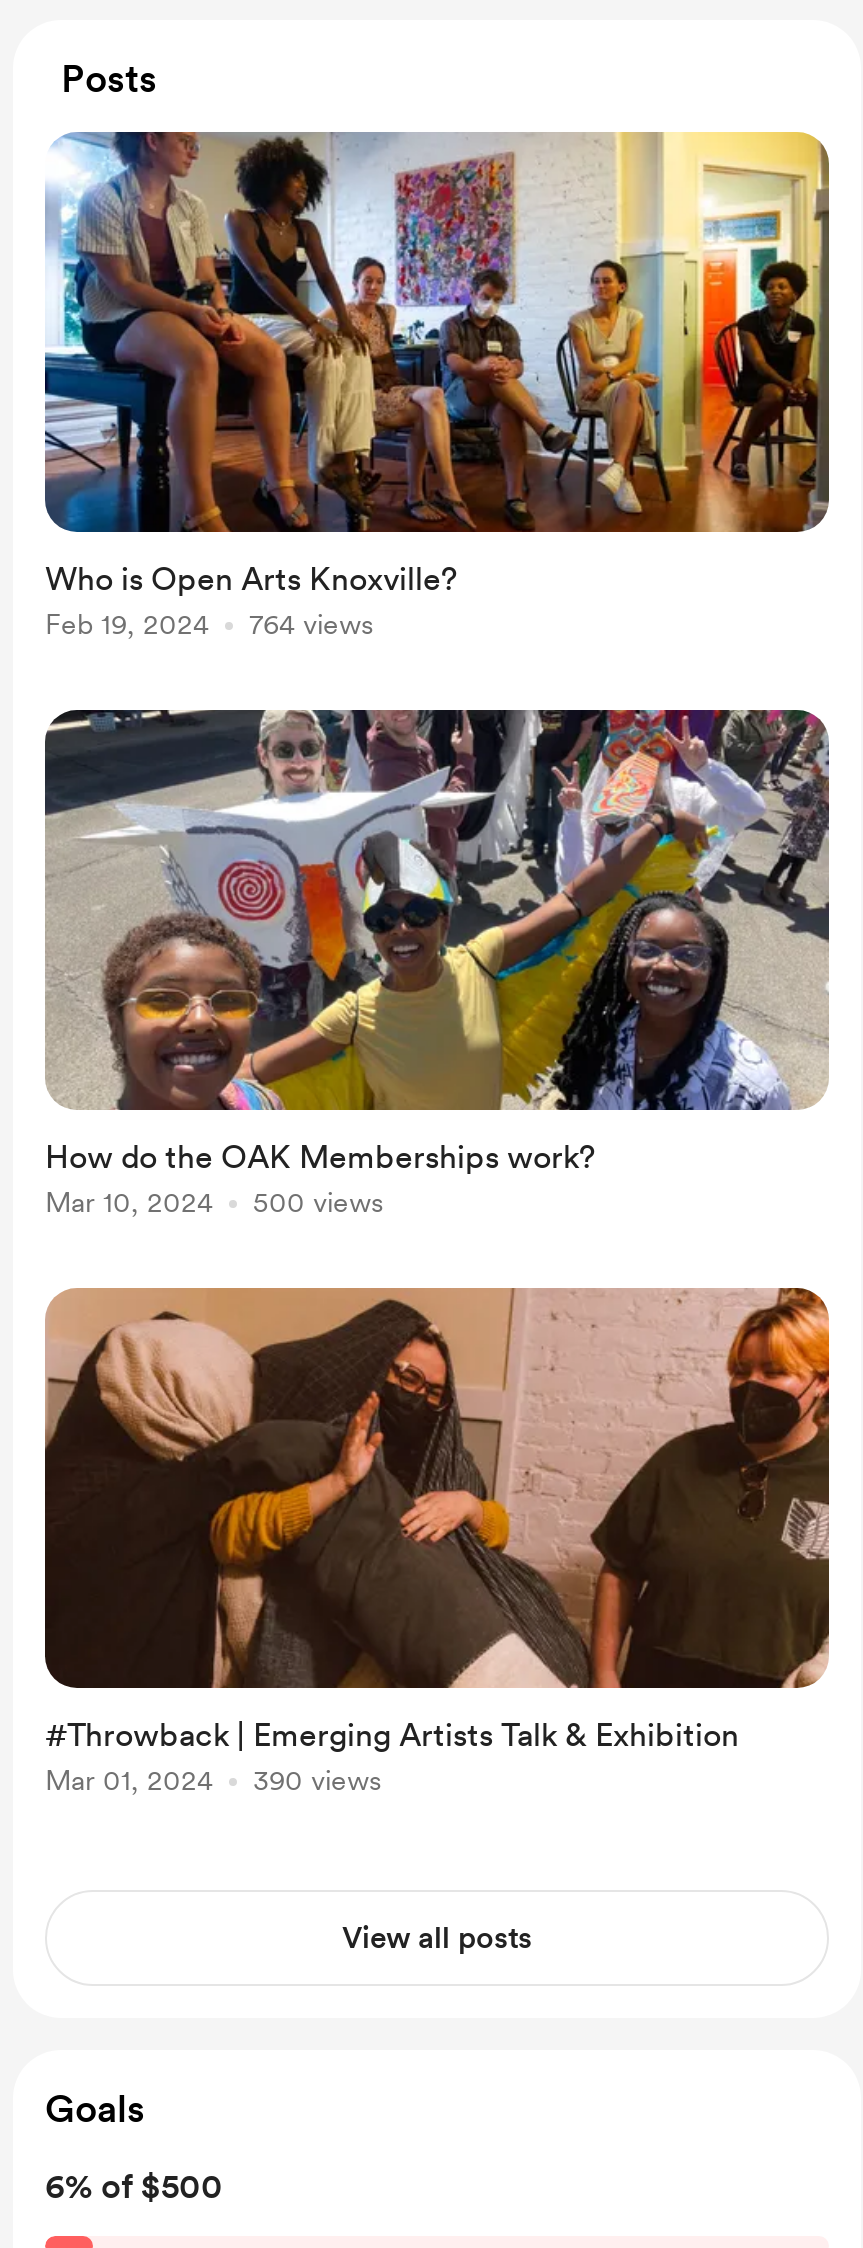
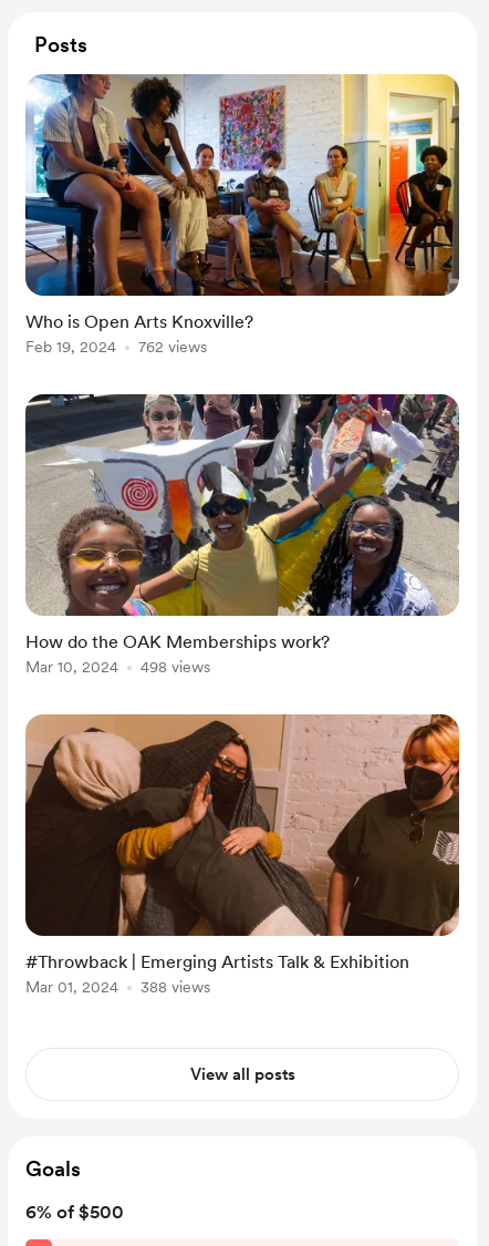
- Feb 19, 2024 764 views
+ Feb 19, 2024 762 views

- Mar 10, 2024 500 views
+ Mar 10, 2024 498 views

- Mar 01, 2024 390 views
+ Mar 01, 2024 388 views
